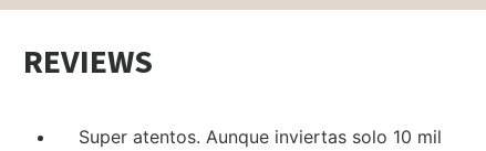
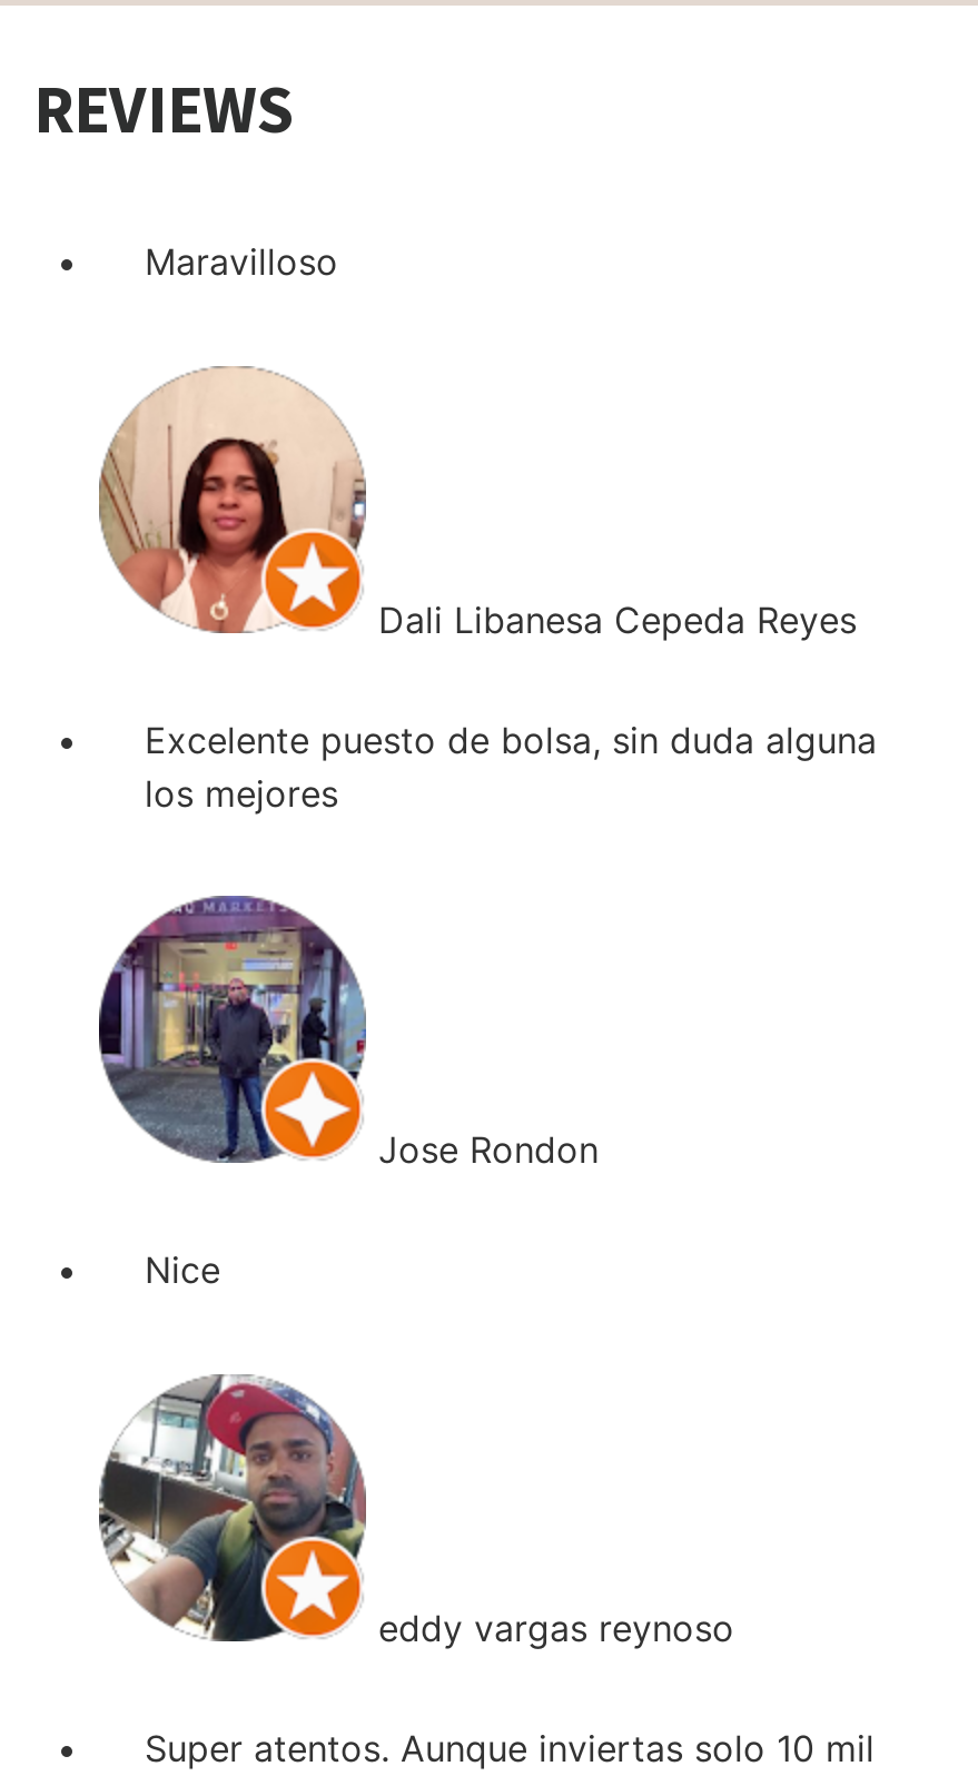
+ [image]
+ Jose Rondon
+ Nice

+ [image]
+ eddy vargas reynoso

+ [image]
+ Dali Libanesa Cepeda Reyes
+ Excelente puesto de bolsa, sin duda alguna
+ los mejores

+ Maravilloso
